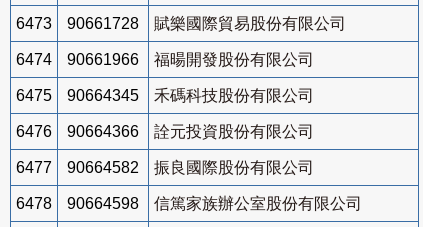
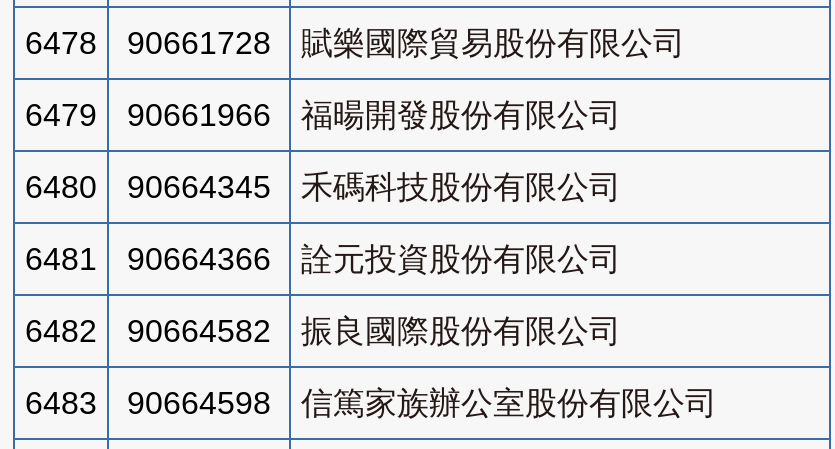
- 6473 90661728 賦樂國際貿易股份有限公司
+ 6478 90661728 賦樂國際貿易股份有限公司

- 6474 90661966 福暘開發股份有限公司
+ 6479 90661966 福暘開發股份有限公司

- 6475 90664345 禾碼科技股份有限公司
+ 6480 90664345 禾碼科技股份有限公司

- 6476 90664366 詮元投資股份有限公司
+ 6481 90664366 詮元投資股份有限公司

- 6477 90664582 振良國際股份有限公司
+ 6482 90664582 振良國際股份有限公司

- 6478 90664598 信篤家族辦公室股份有限公司
+ 6483 90664598 信篤家族辦公室股份有限公司
